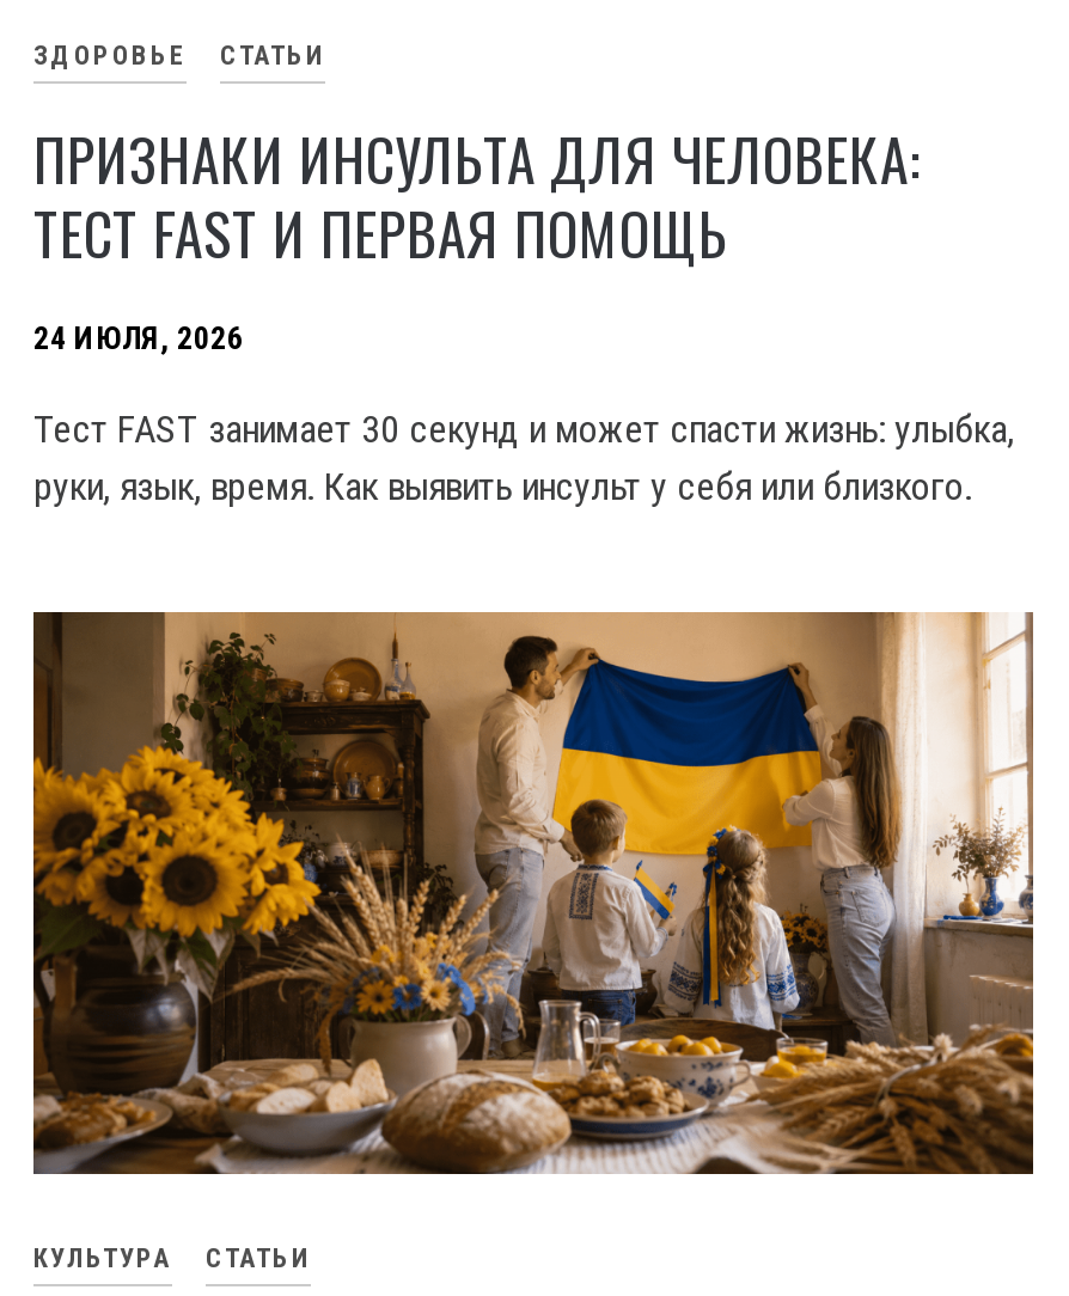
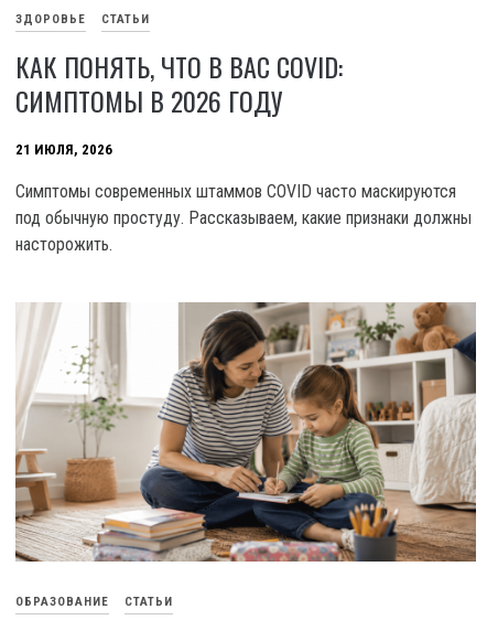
- ПРИЗНАКИ ИНСУЛЬТА ДЛЯ ЧЕЛОВЕКА:
- ТЕСТ FAST И ПЕРВАЯ ПОМОЩЬ
+ КАК ПОНЯТЬ, ЧТО В ВАС COVID:
+ СИМПТОМЫ В 2026 ГОДУ

- 24 ИЮЛЯ, 2026
+ 21 ИЮЛЯ, 2026

- Тест FAST занимает 30 секунд и может спасти жизнь: улыбка,
- руки, язык, время. Как выявить инсульт у себя или близкого.
+ Симптомы современных штаммов COVID часто маскируются
+ под обычную простуду. Рассказываем, какие признаки должны
+ насторожить.

- [image]
- КУЛЬТУРА
+ [image]
+ ОБРАЗОВАНИЕ
